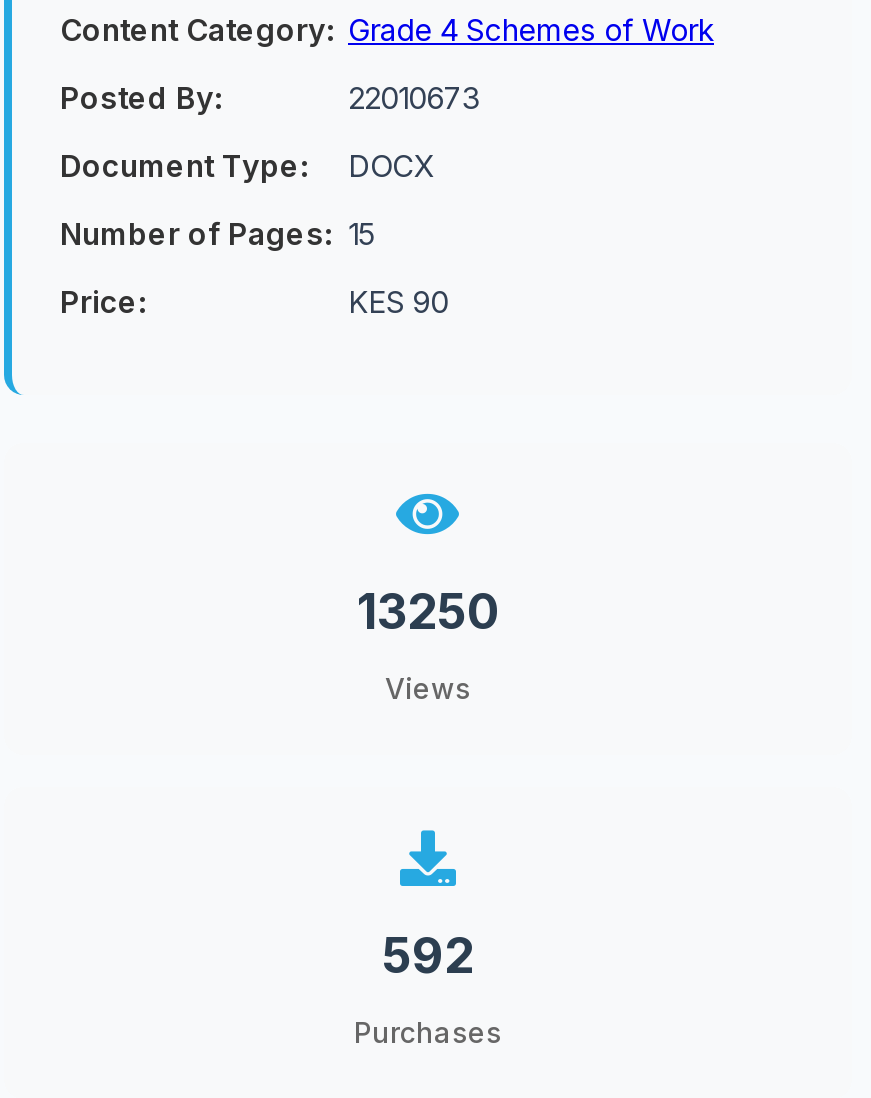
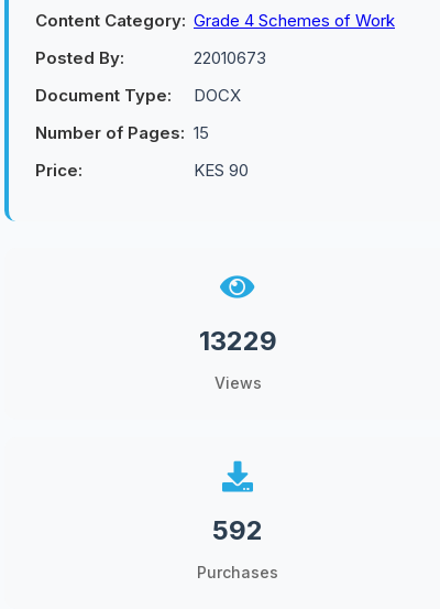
- 13250
+ 13229
